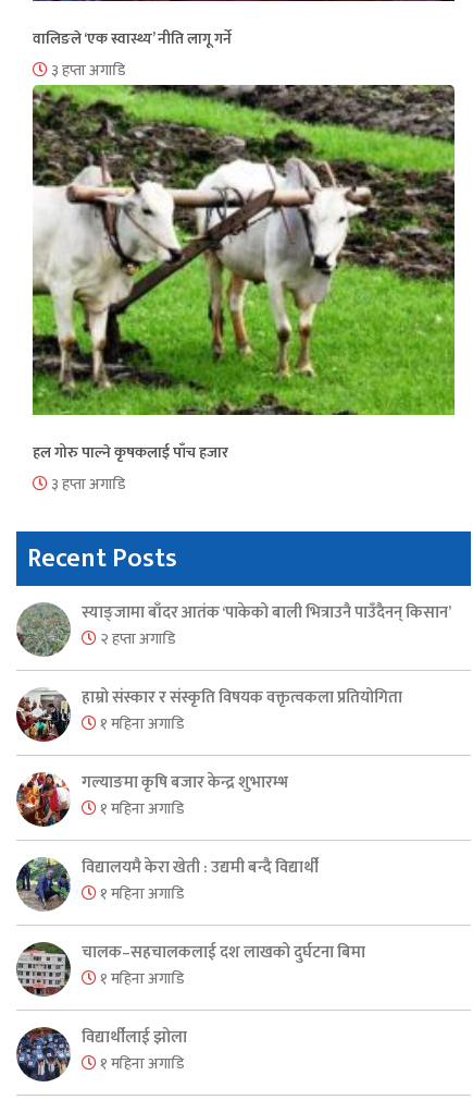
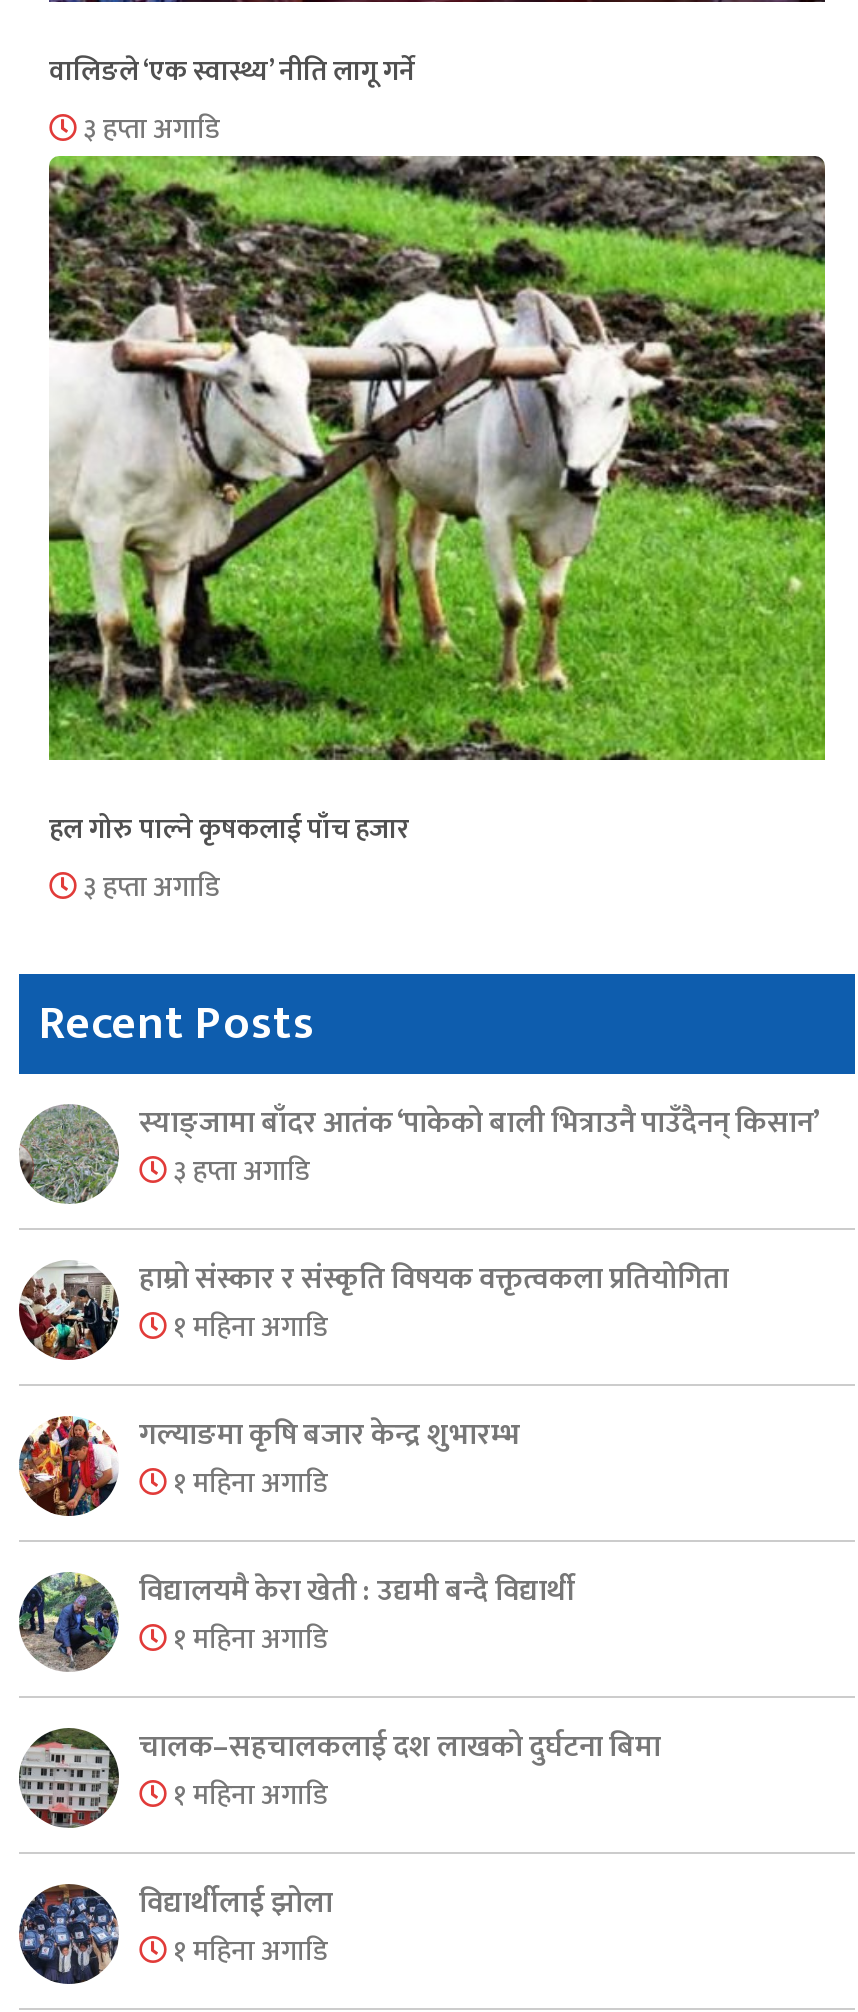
- २ हप्ता अगाडि
+ ३ हप्ता अगाडि
